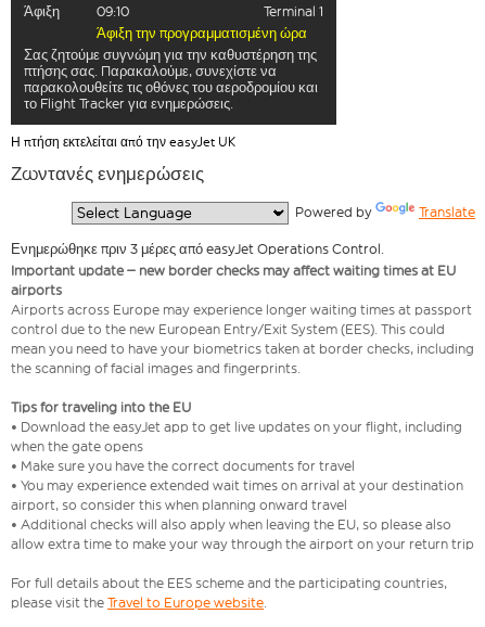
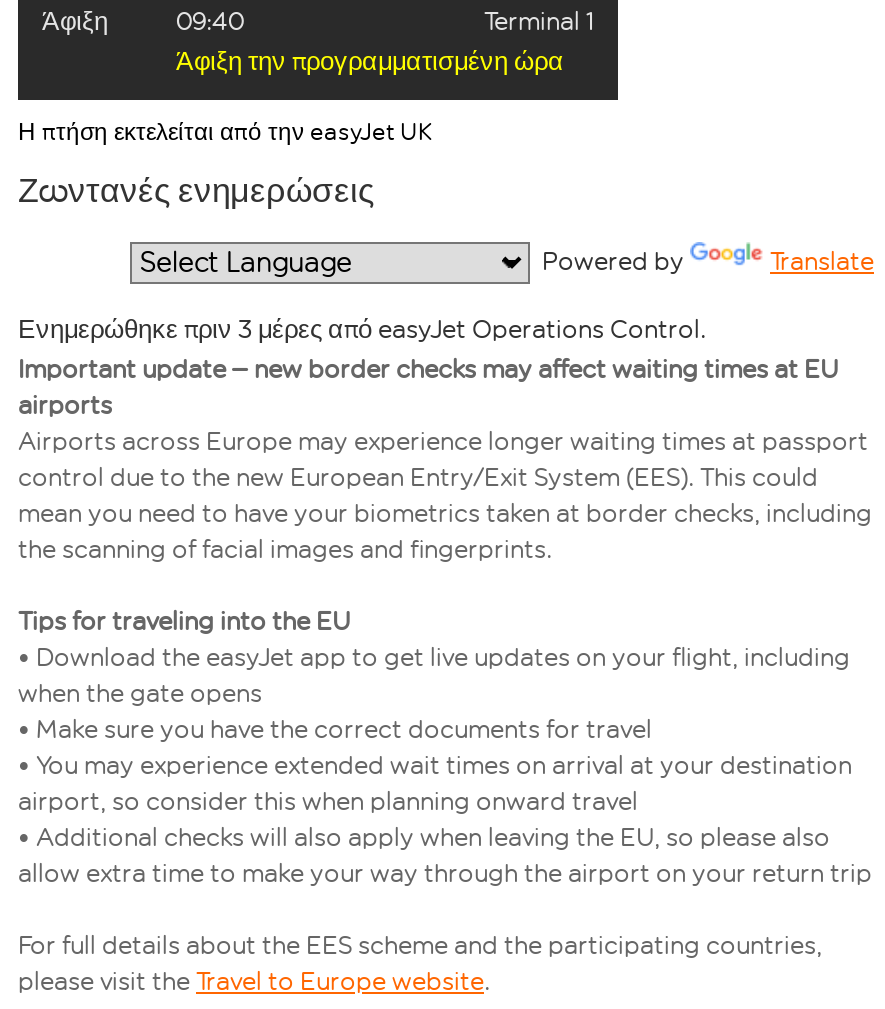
- 09:10
+ 09:40

- Σας ζητούμε συγνώμη για την καθυστέρηση της
- πτήσης σας. Παρακαλούμε, συνεχίστε να
- παρακολουθείτε τις οθόνες του αεροδρομίου και
- το Flight Tracker για ενημερώσεις.
